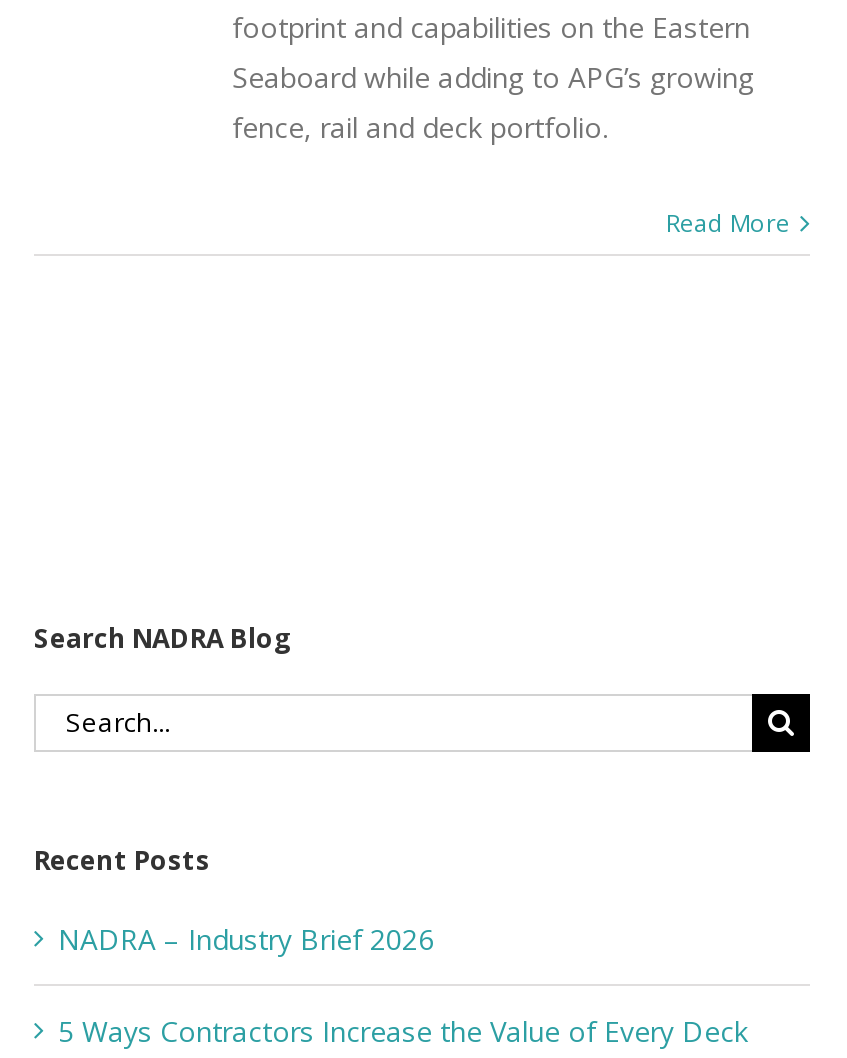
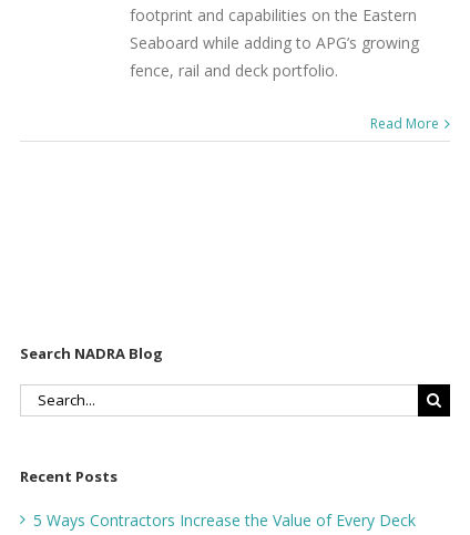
- NADRA – Industry Brief 2026
